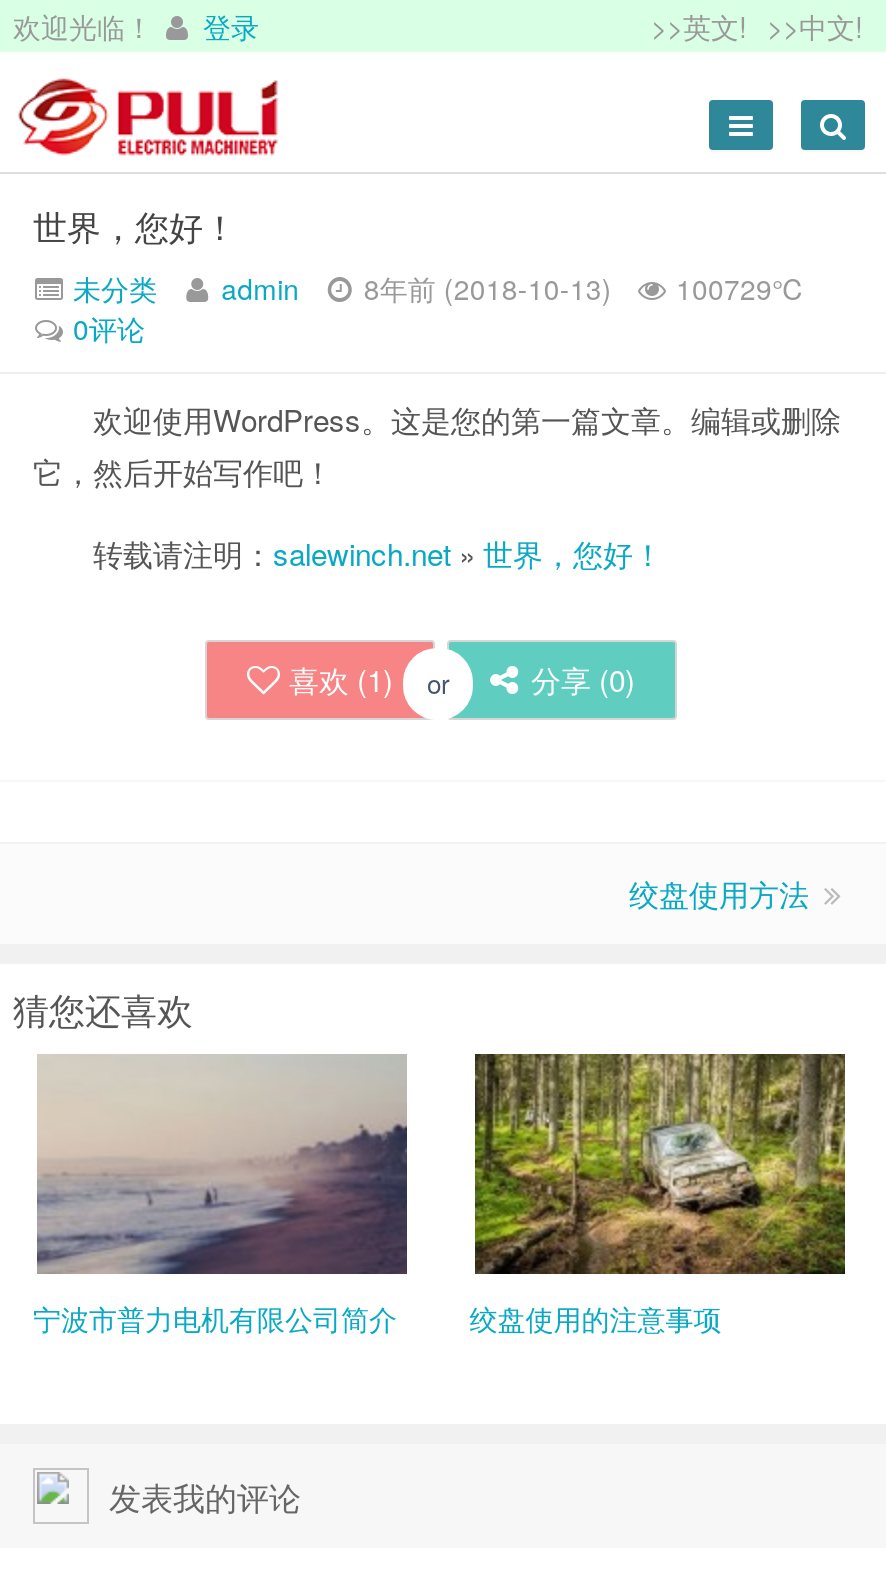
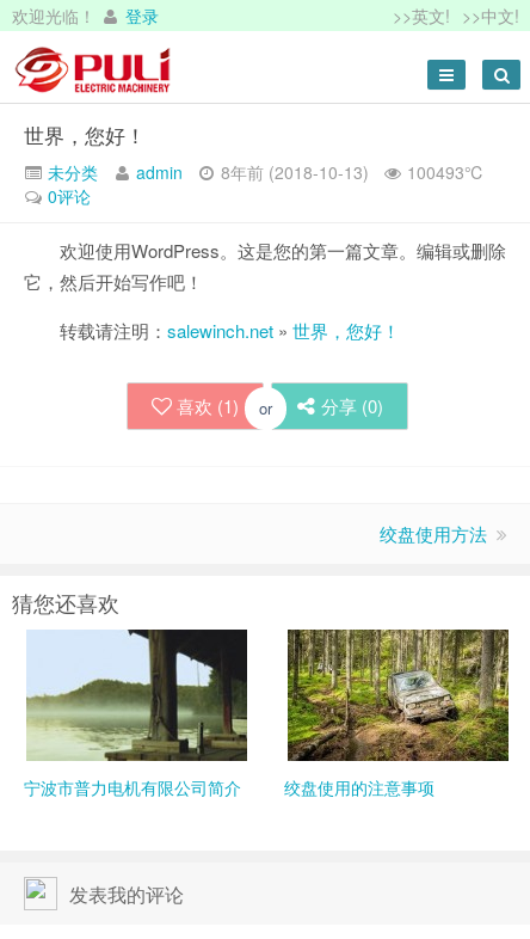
- 未分类 admin 8年前 (2018-10-13) 100729℃
+ 未分类 admin 8年前 (2018-10-13) 100493℃

- [image]
+ [image]
